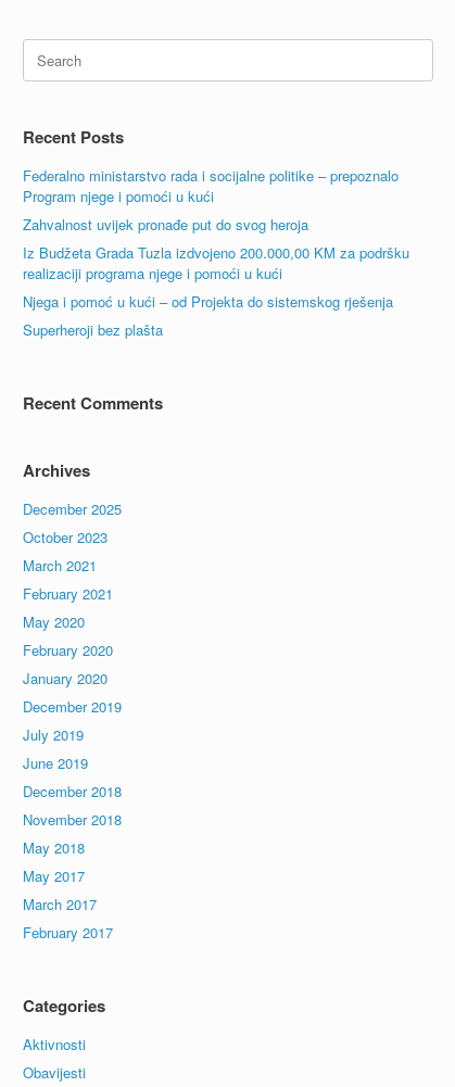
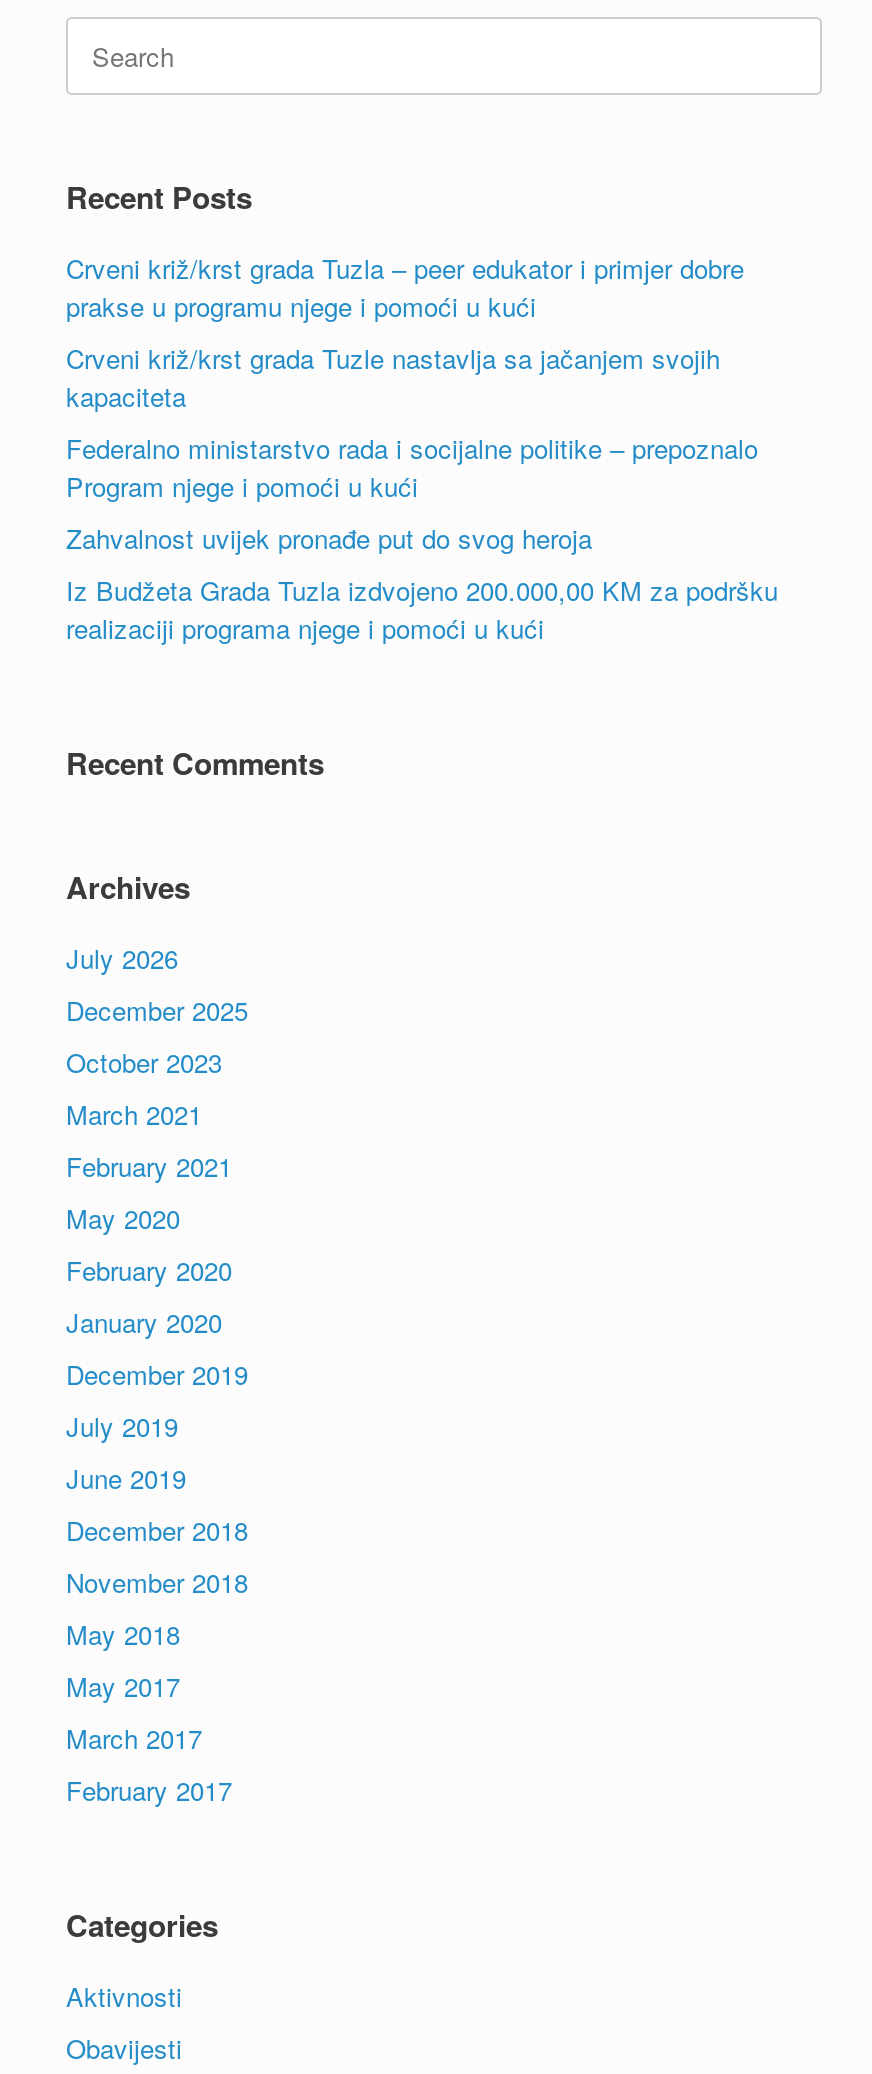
+ Crveni križ/krst grada Tuzla – peer edukator i primjer dobre
+ prakse u programu njege i pomoći u kući
+ Crveni križ/krst grada Tuzle nastavlja sa jačanjem svojih
+ kapaciteta

moved down: Federalno ministarstvo rada i socijalne politike – prepoznalo | Program njege i pomoći u kući | Zahvalnost uvijek pronađe put do svog heroja | Iz Budžeta Grada Tuzla izdvojeno 200.000,00 KM za podršku | realizaciji programa njege i pomoći u kući

- Njega i pomoć u kući – od Projekta do sistemskog rješenja
- Superheroji bez plašta

+ July 2026
